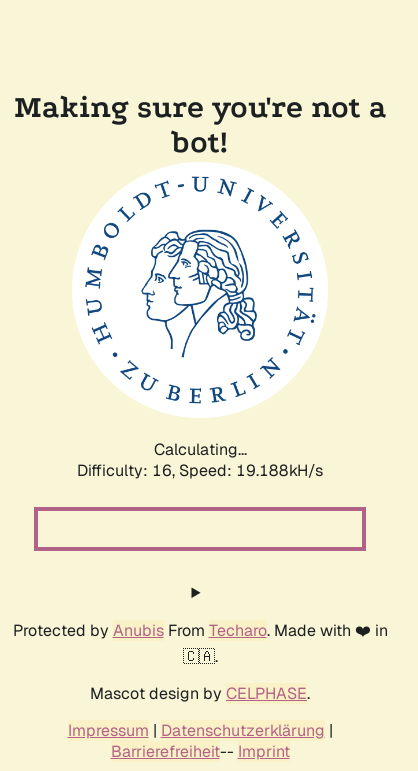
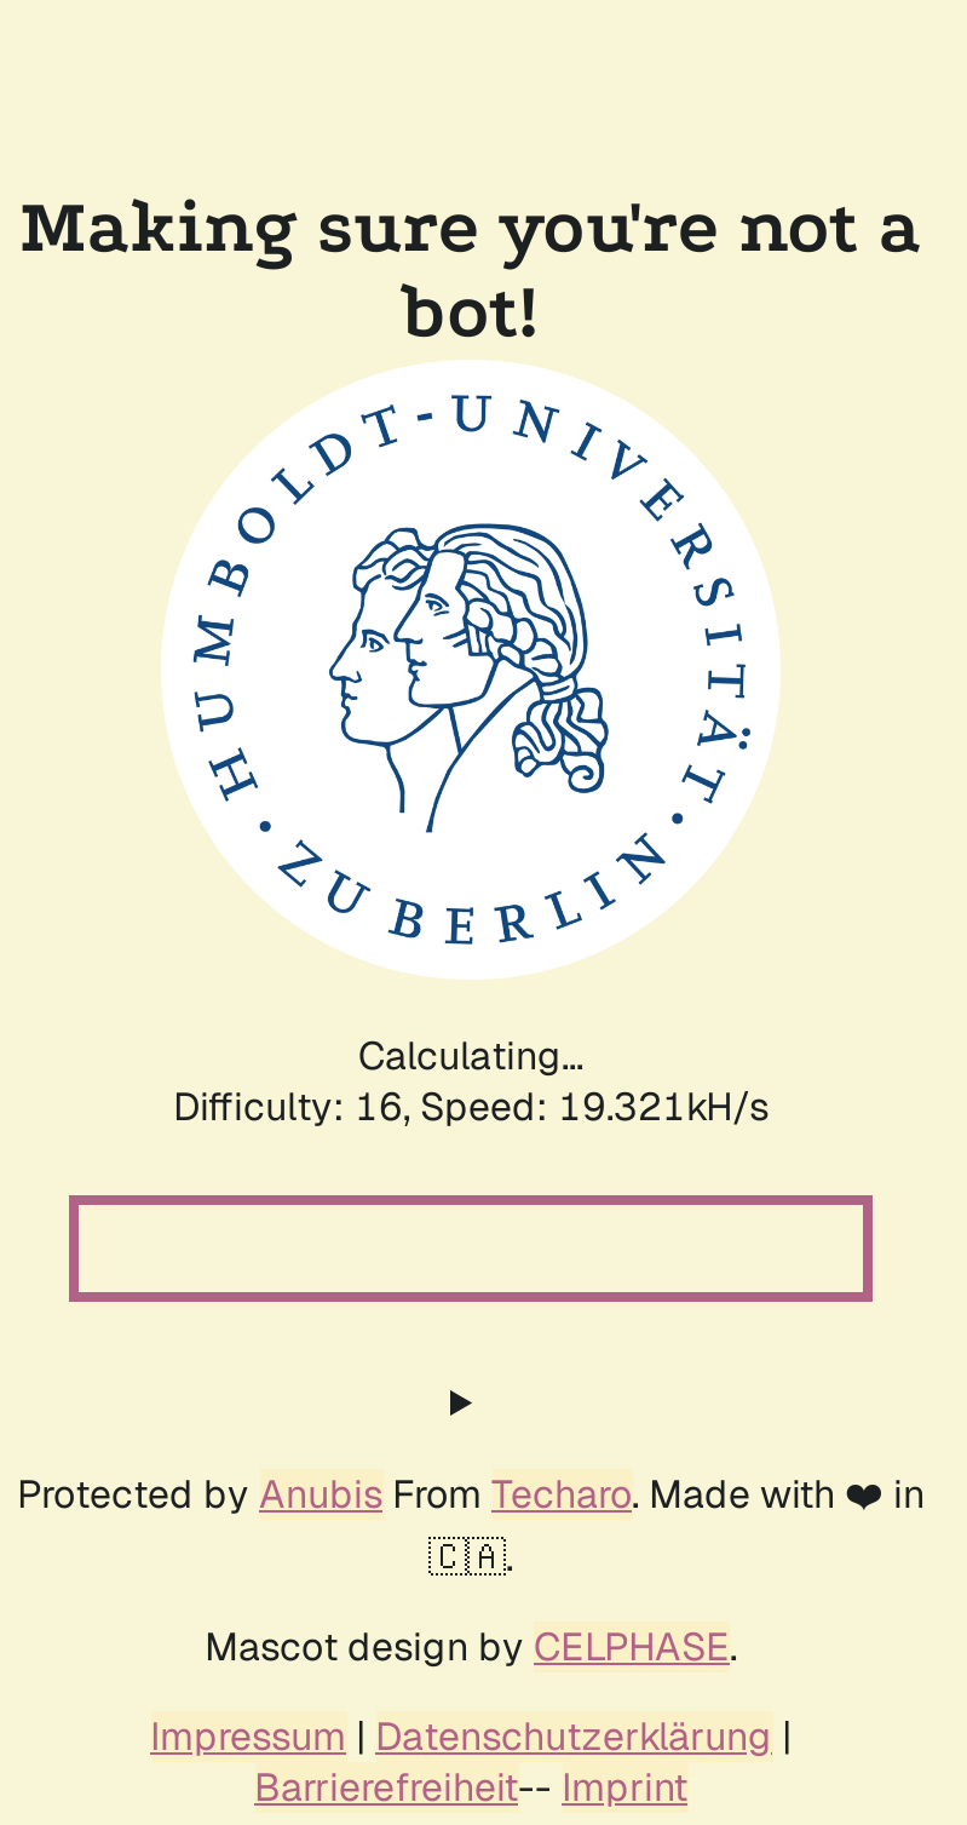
- Difficulty: 16, Speed: 19.188kH/s
+ Difficulty: 16, Speed: 19.321kH/s
